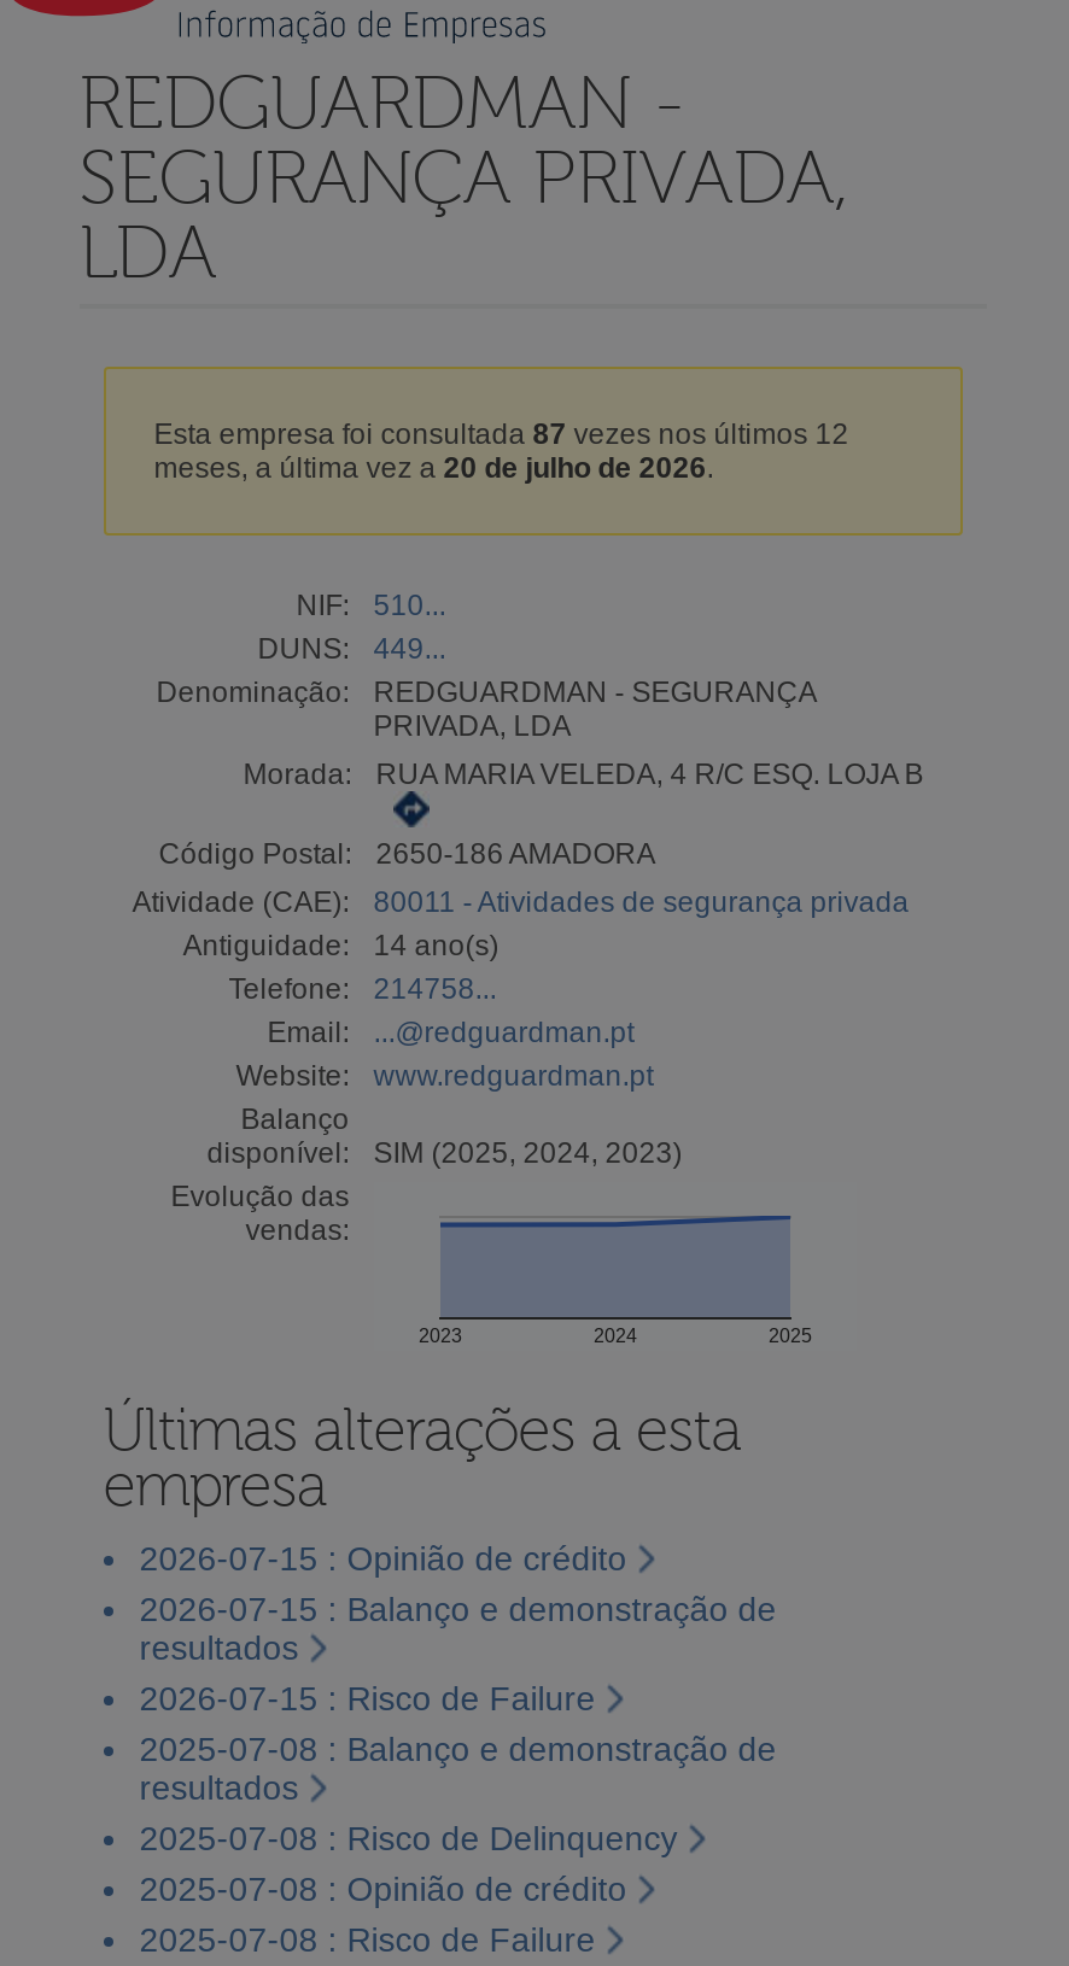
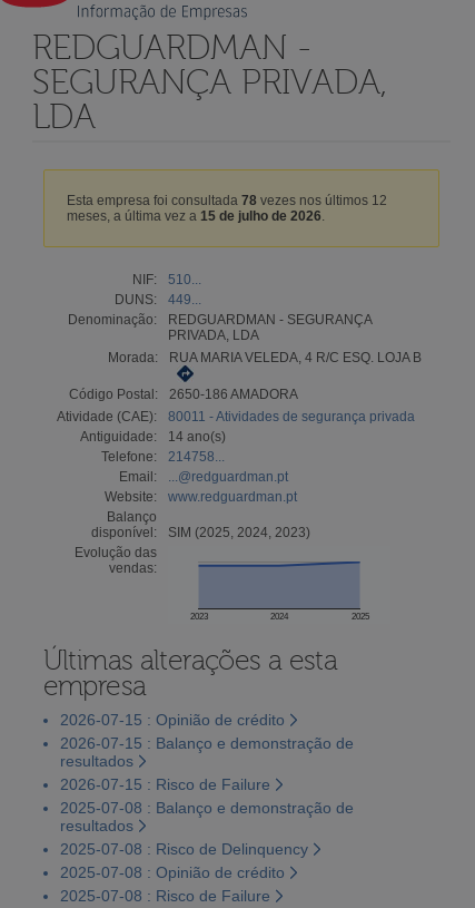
- Esta empresa foi consultada 87 vezes nos últimos 12
+ Esta empresa foi consultada 78 vezes nos últimos 12

- meses, a última vez a 20 de julho de 2026.
+ meses, a última vez a 15 de julho de 2026.
